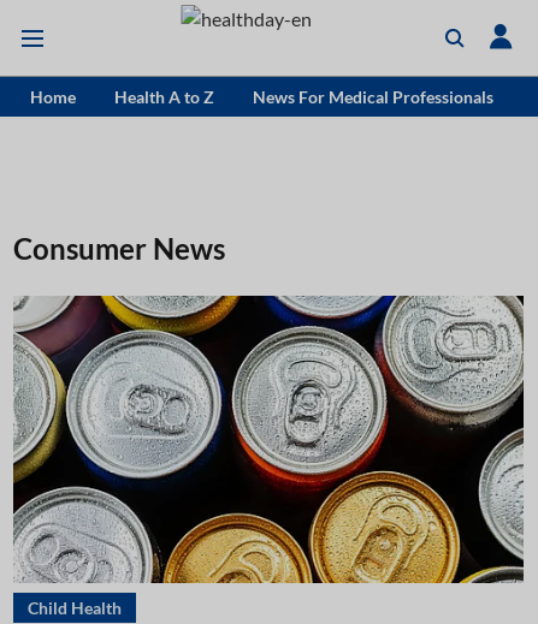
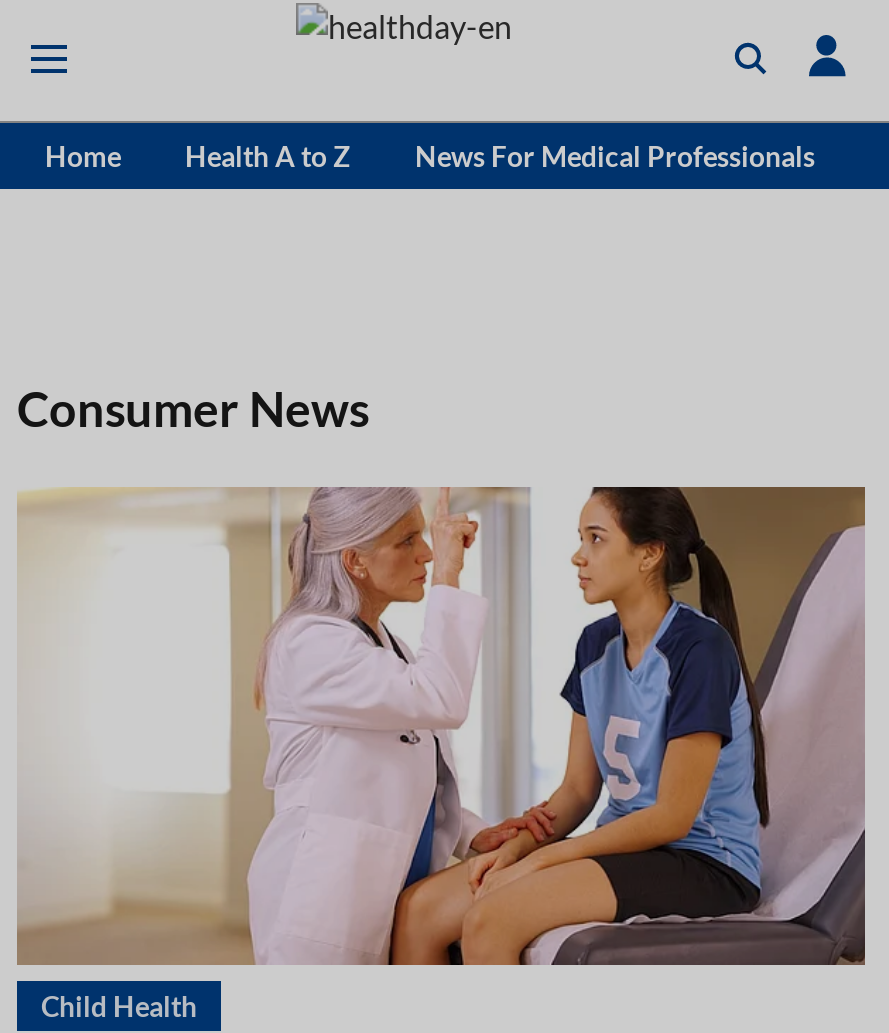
- [image]
+ [image]
